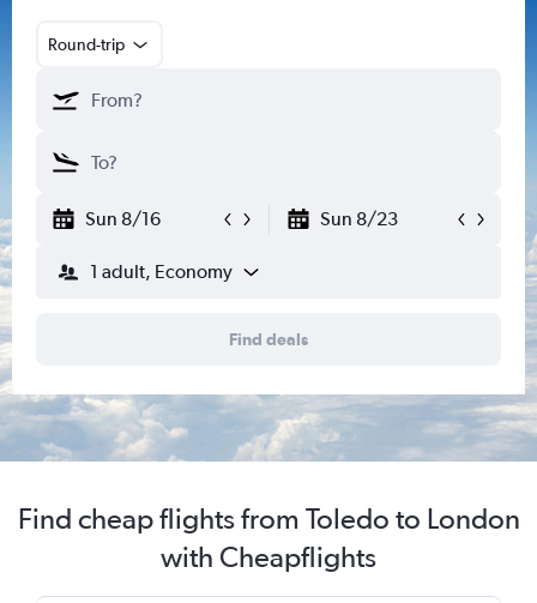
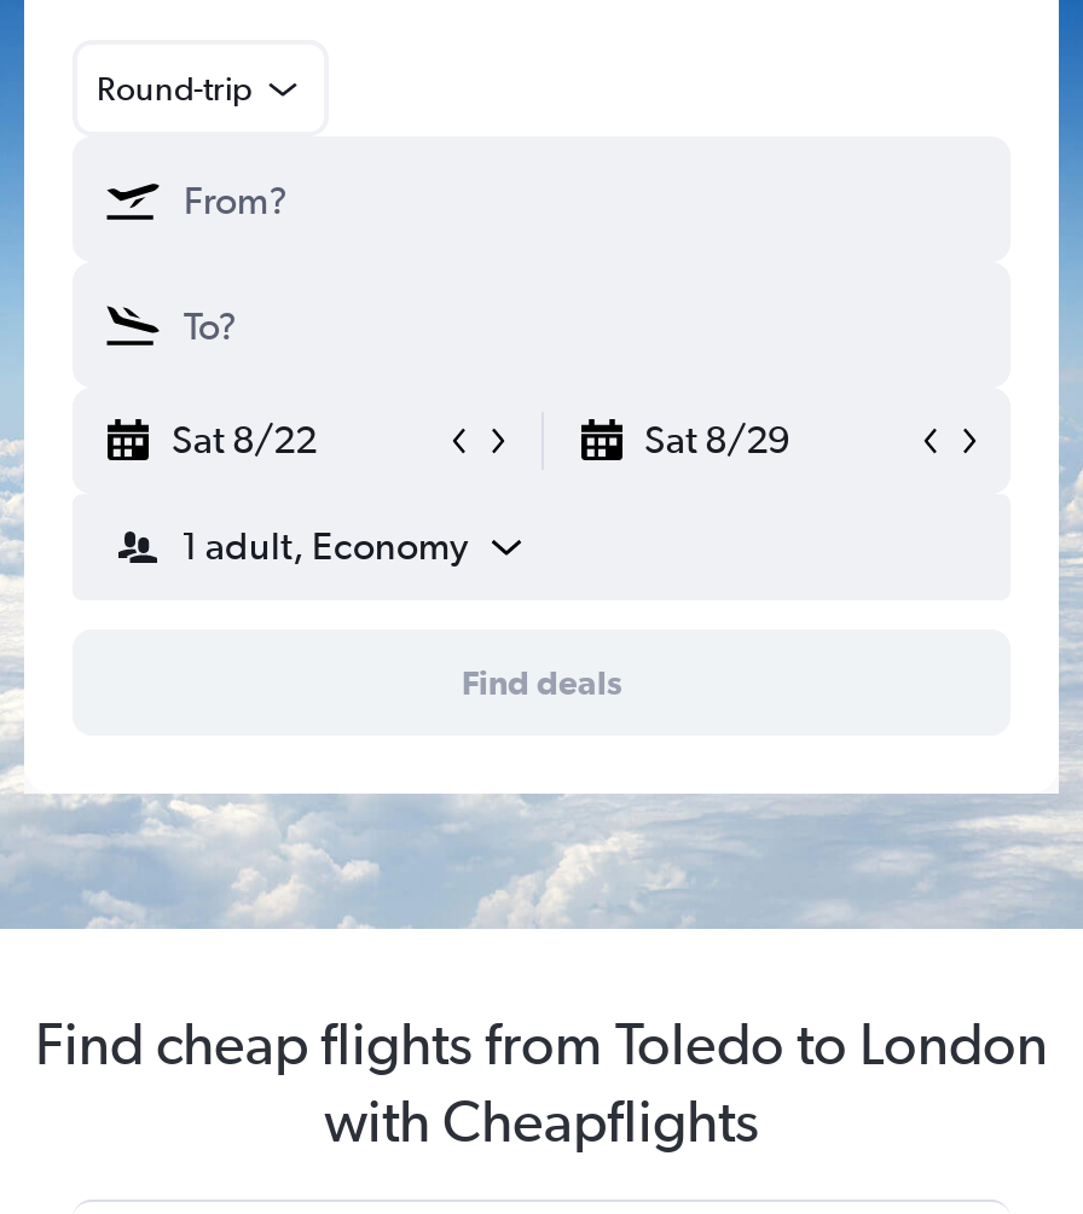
- Sun 8/16
- Sun 8/23
+ Sat 8/22
+ Sat 8/29
